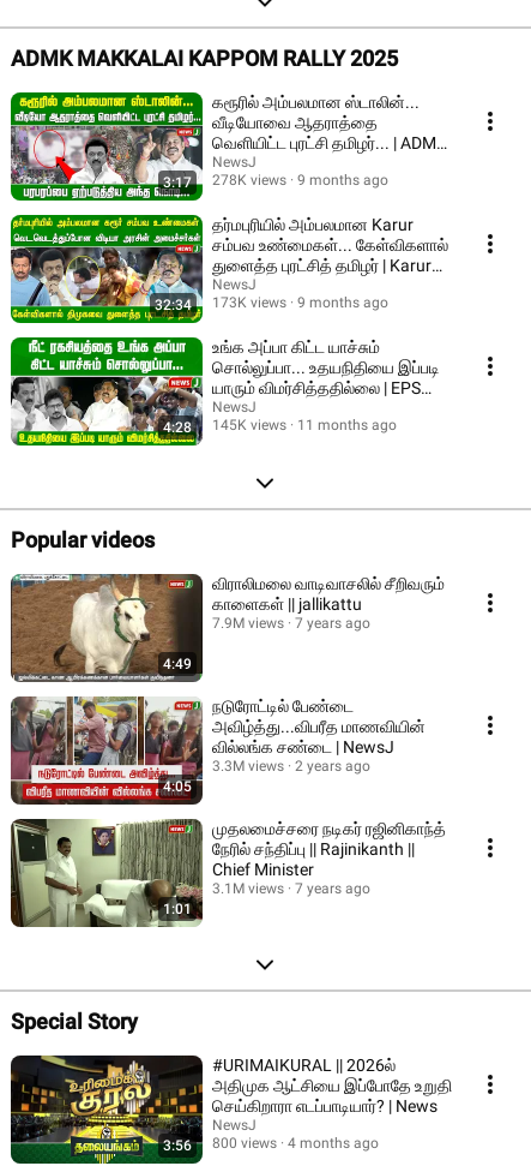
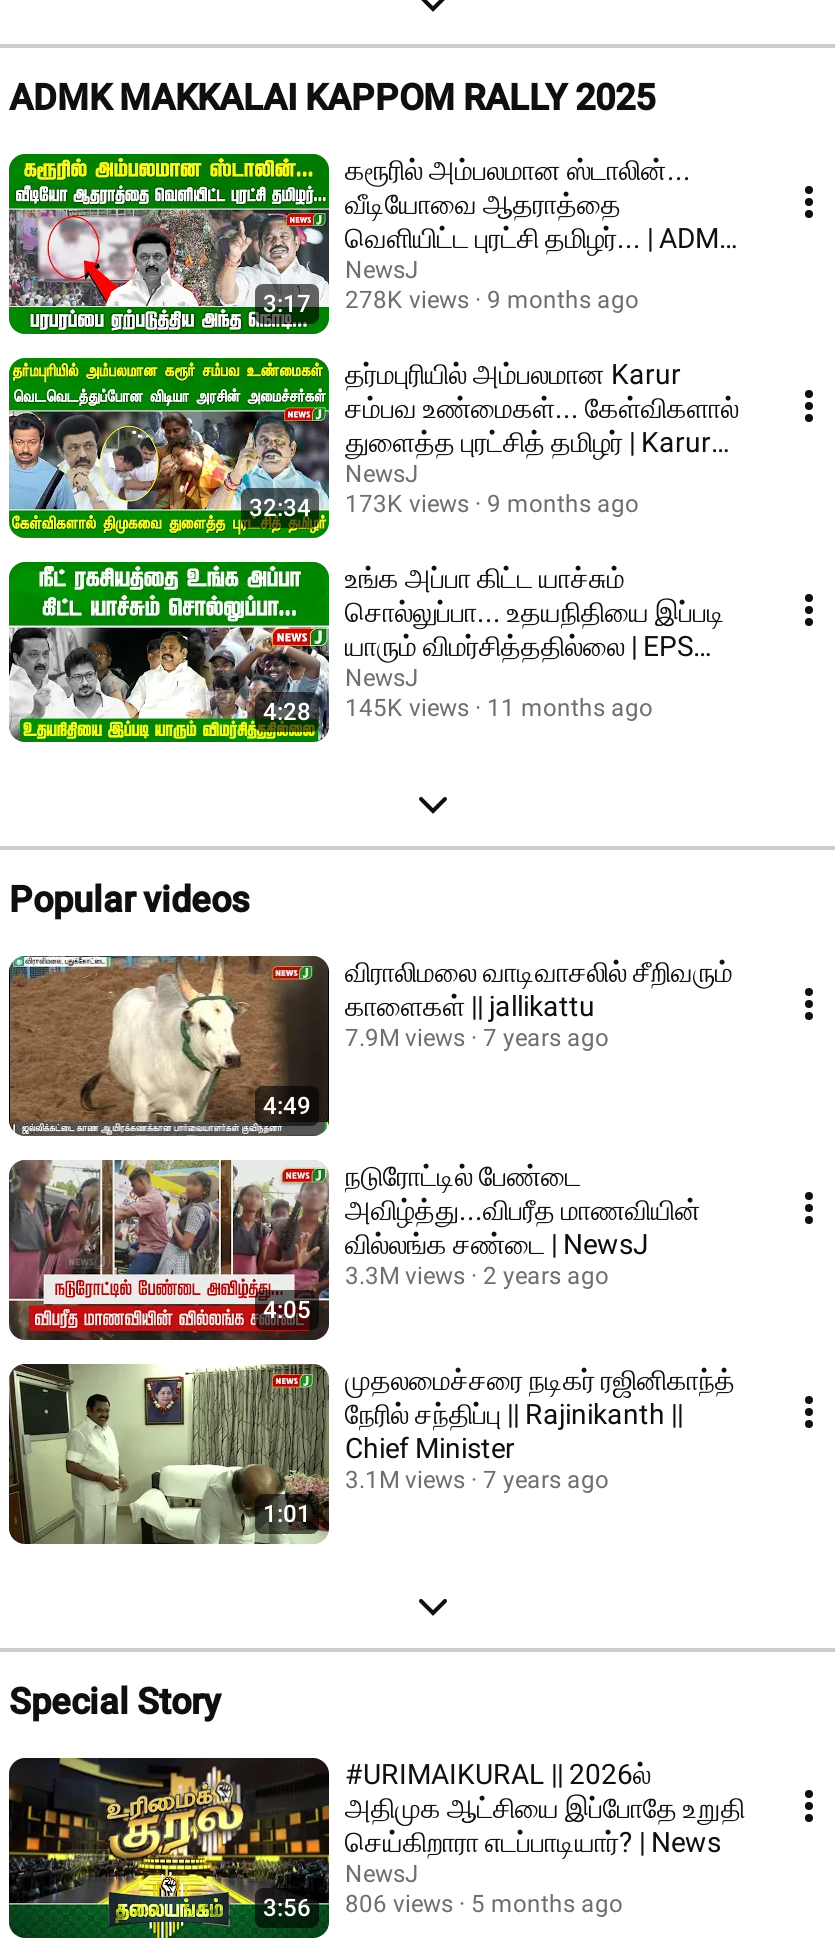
- 800 views
+ 806 views

- 4 months ago
+ 5 months ago
